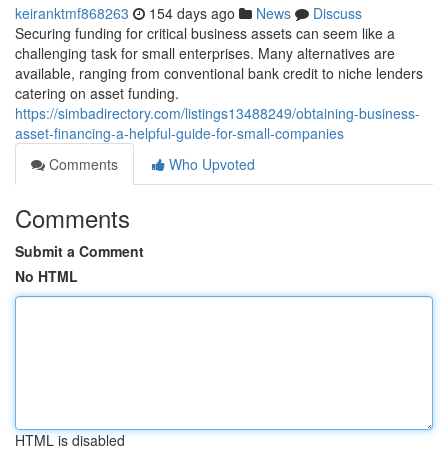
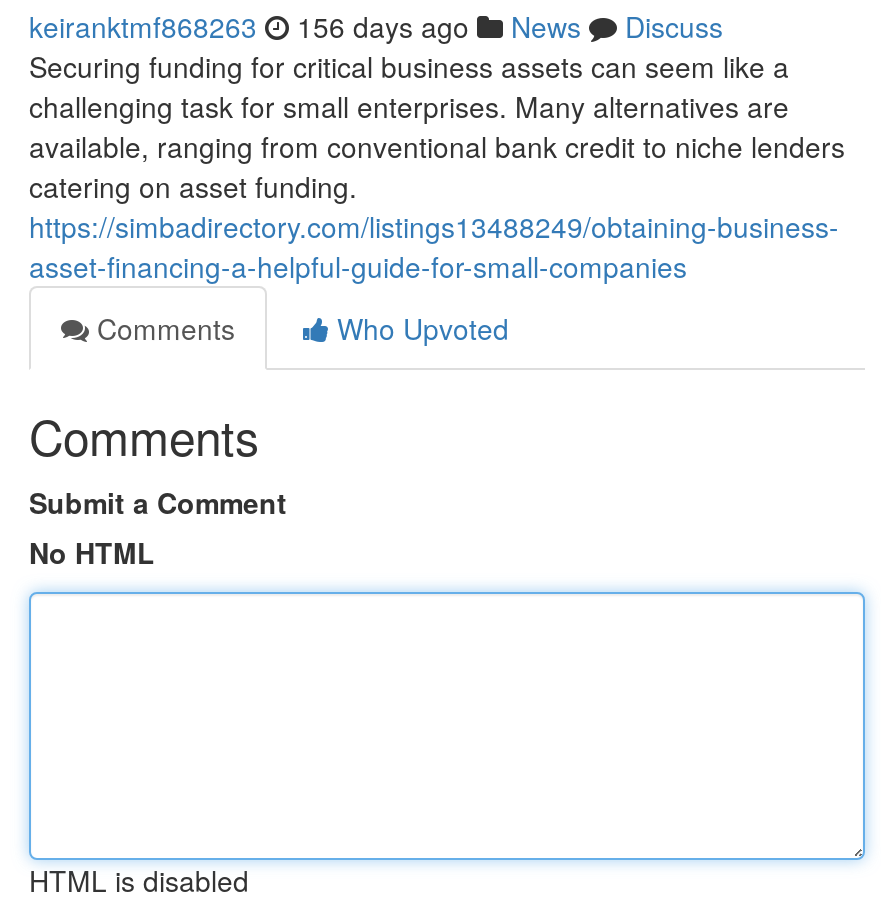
- keiranktmf868263 154 days ago News Discuss
+ keiranktmf868263 156 days ago News Discuss
